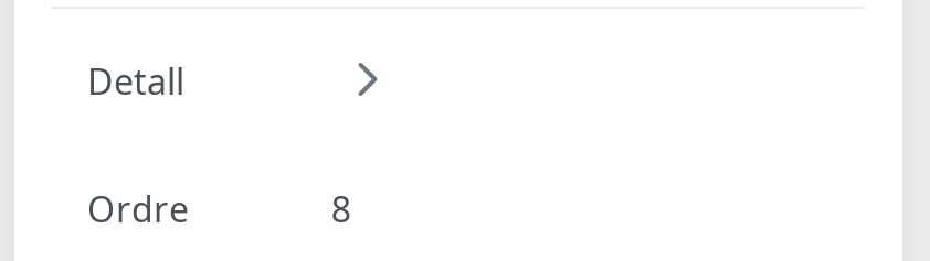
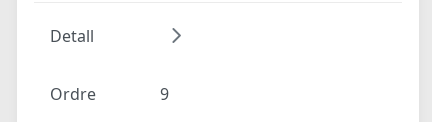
- 8
+ 9
